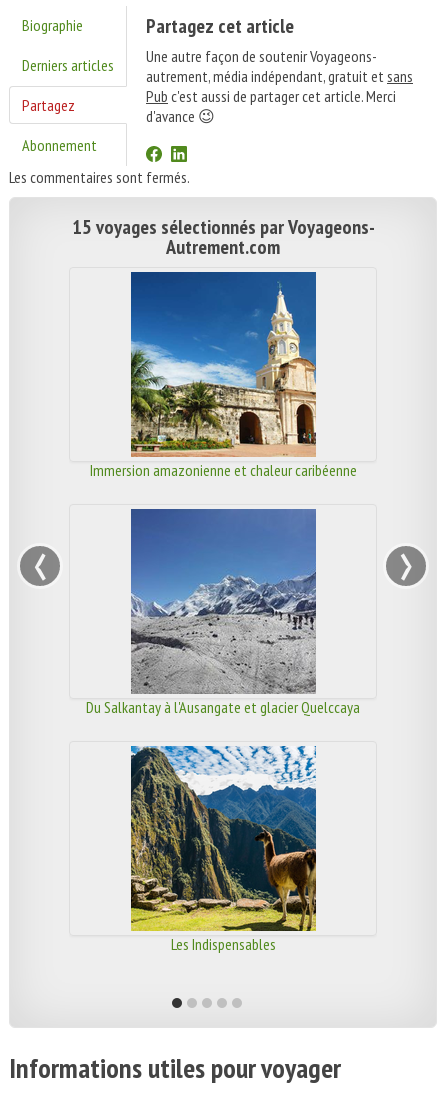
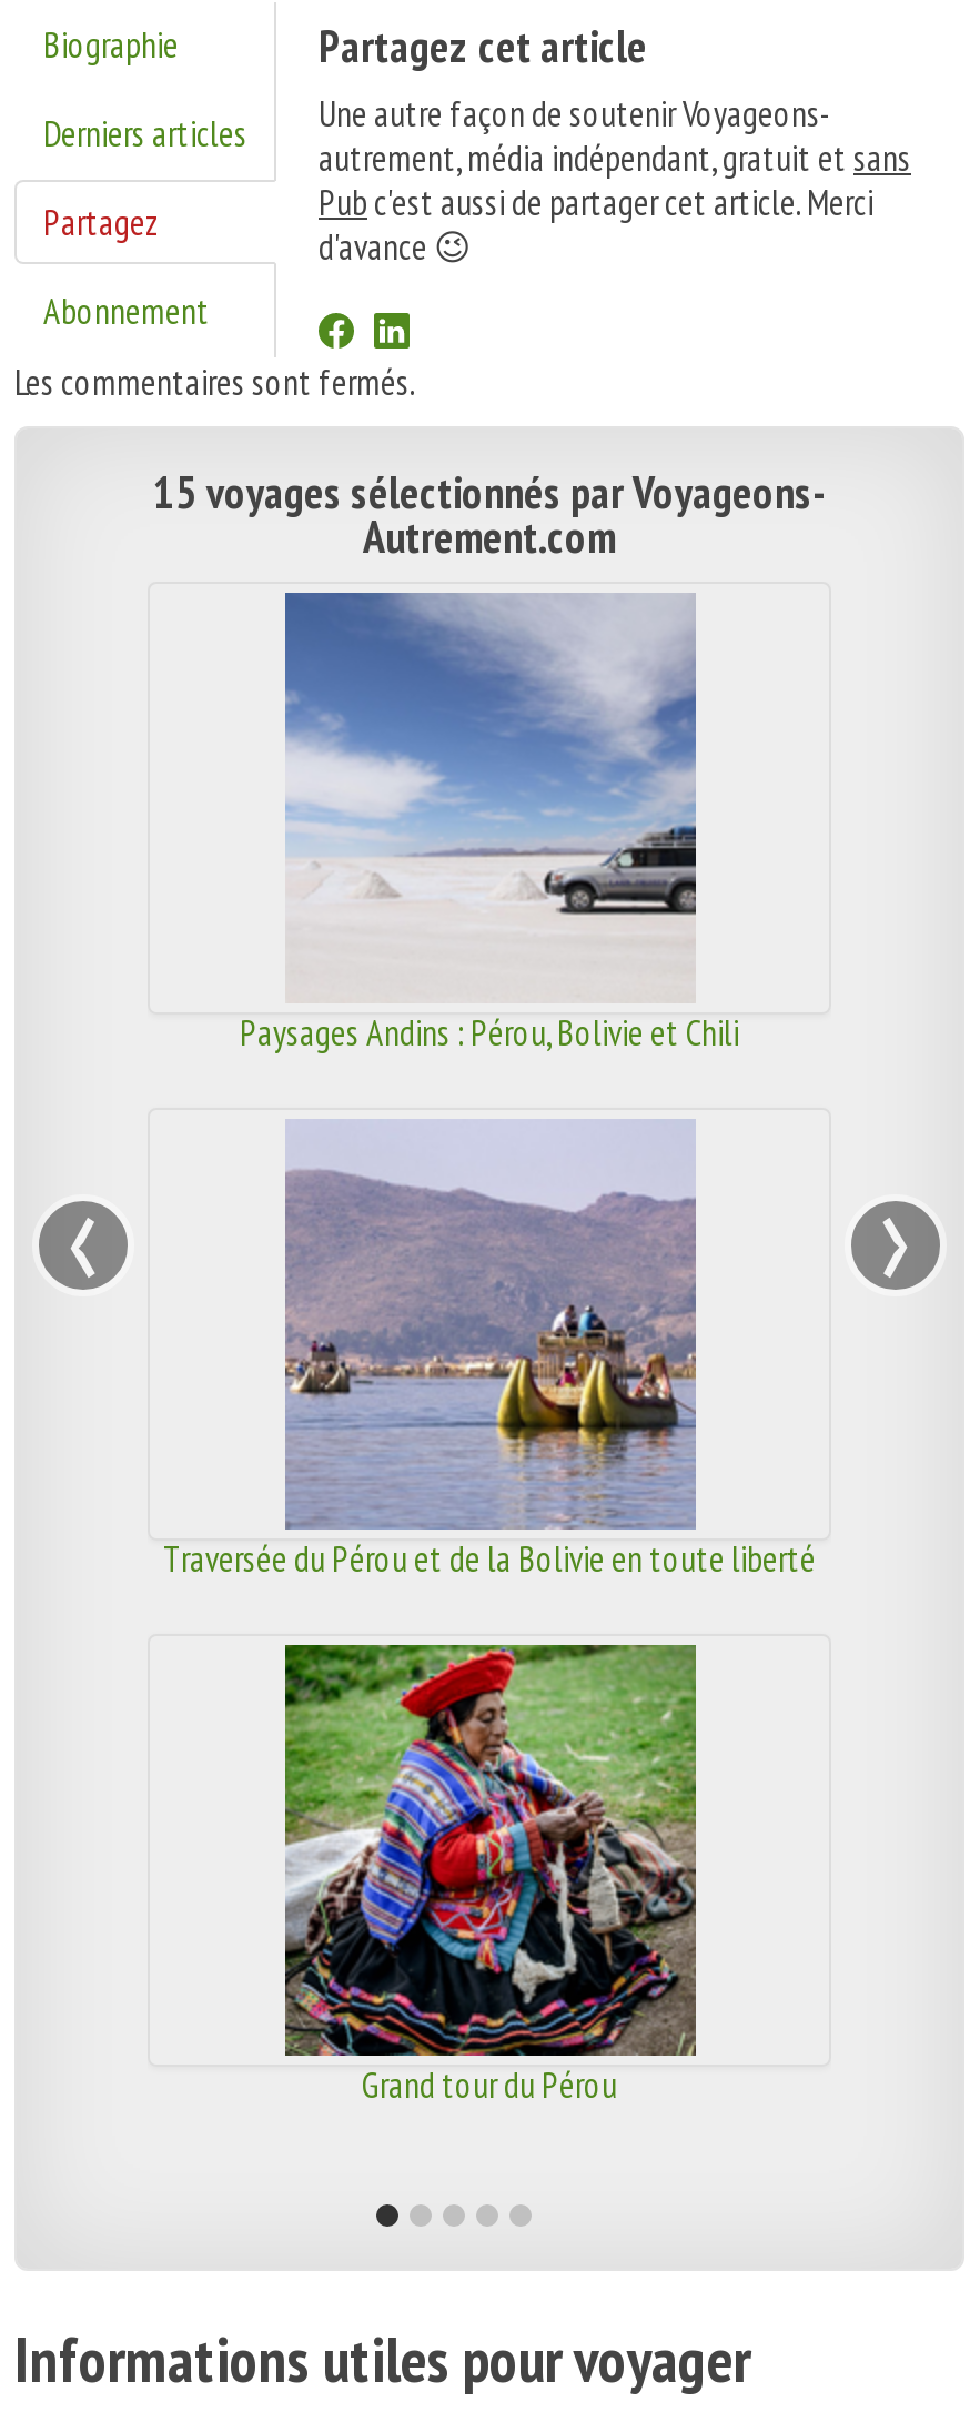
- [image]
- Immersion amazonienne et chaleur caribéenne
+ [image]
+ Paysages Andins : Pérou, Bolivie et Chili

- [image]
- Du Salkantay à l'Ausangate et glacier Quelccaya
+ [image]
+ Traversée du Pérou et de la Bolivie en toute liberté

- [image]
- Les Indispensables
+ [image]
+ Grand tour du Pérou
